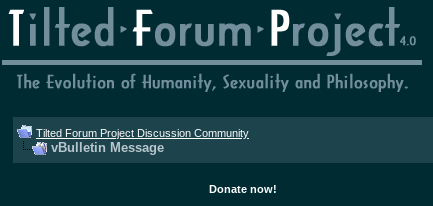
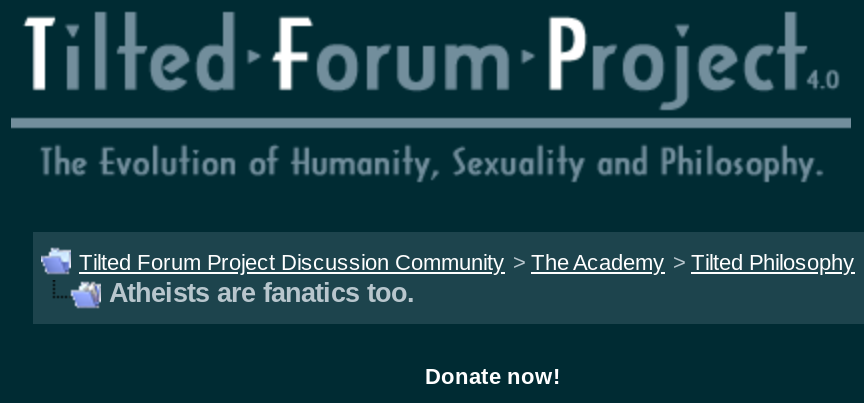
- Tilted Forum Project Discussion Community
- vBulletin Message
+ Tilted Forum Project Discussion Community > The Academy > Tilted Philosophy
+ Atheists are fanatics too.
